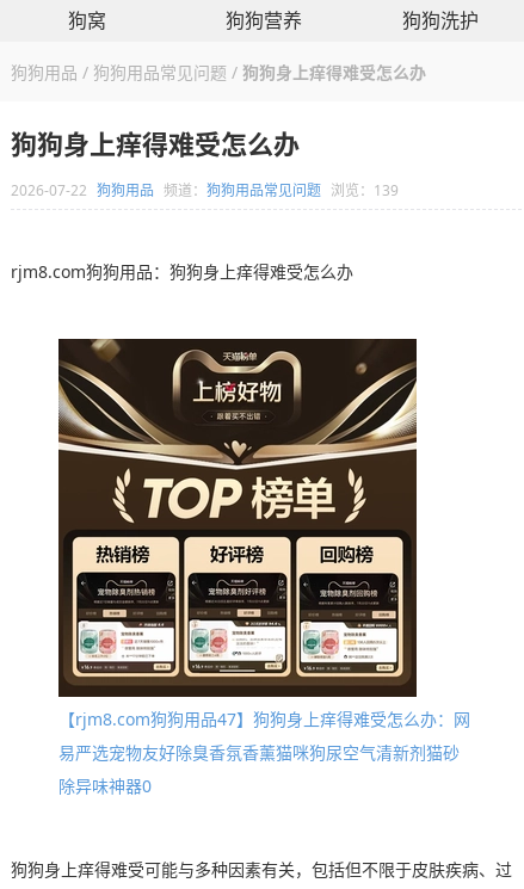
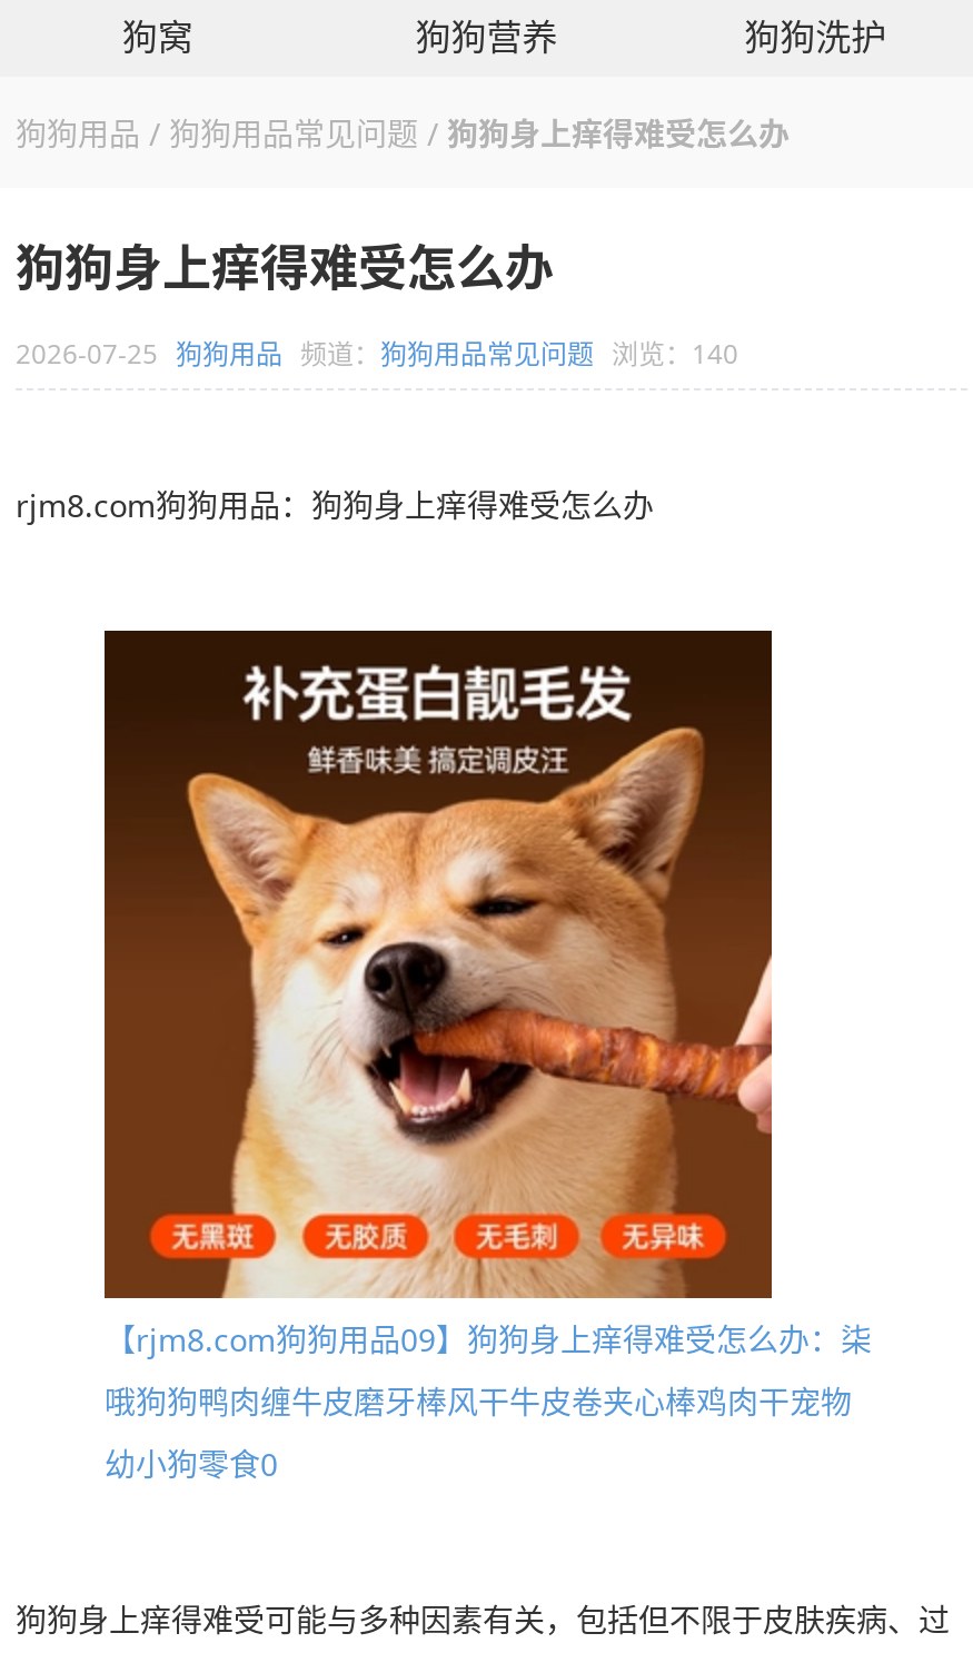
- 2026-07-22 狗狗用品 频道：狗狗用品常见问题 浏览：139
+ 2026-07-25 狗狗用品 频道：狗狗用品常见问题 浏览：140

- [image]
- 【rjm8.com狗狗用品47】狗狗身上痒得难受怎么办：网
+ [image]
+ 【rjm8.com狗狗用品09】狗狗身上痒得难受怎么办：柒

- 易严选宠物友好除臭香氛香薰猫咪狗尿空气清新剂猫砂
+ 哦狗狗鸭肉缠牛皮磨牙棒风干牛皮卷夹心棒鸡肉干宠物

- 除异味神器0
+ 幼小狗零食0
